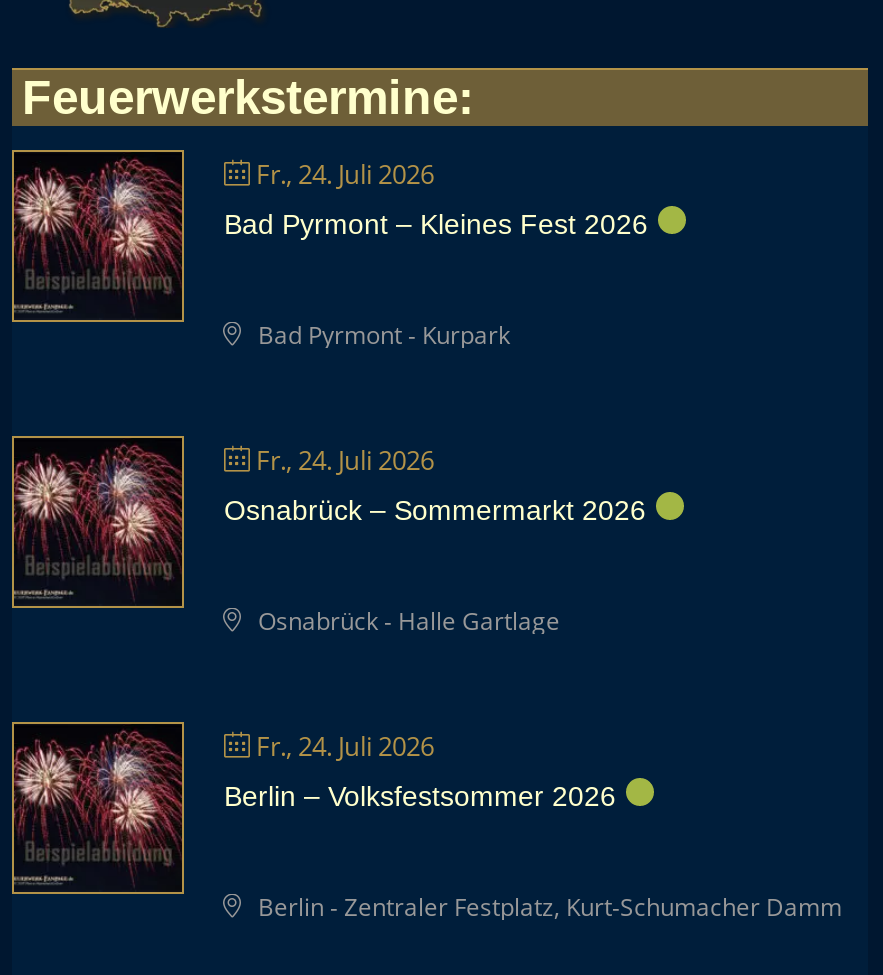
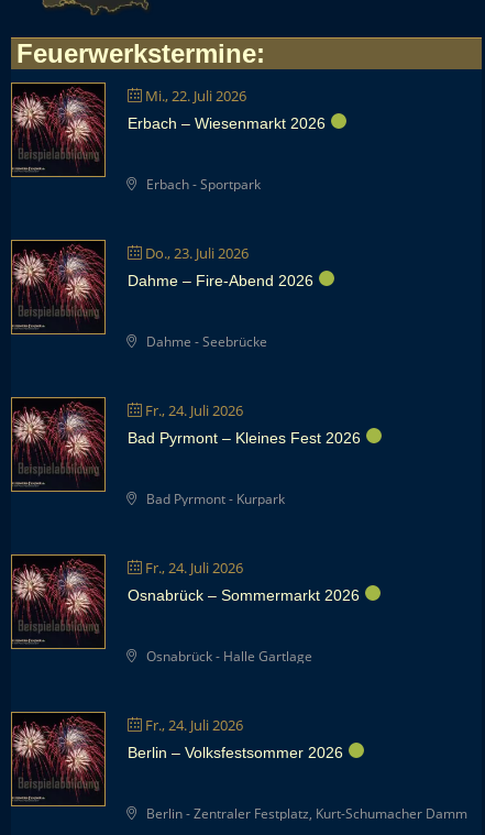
+ Mi., 22. Juli 2026
+ Erbach – Wiesenmarkt 2026
+ Erbach - Sportpark
+ Do., 23. Juli 2026
+ Dahme – Fire-Abend 2026
+ Dahme - Seebrücke
